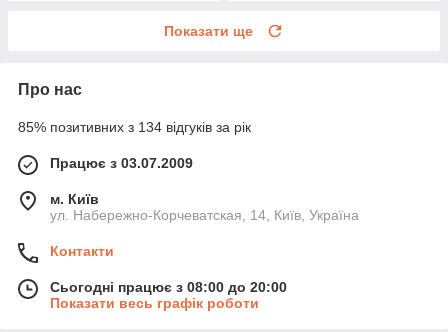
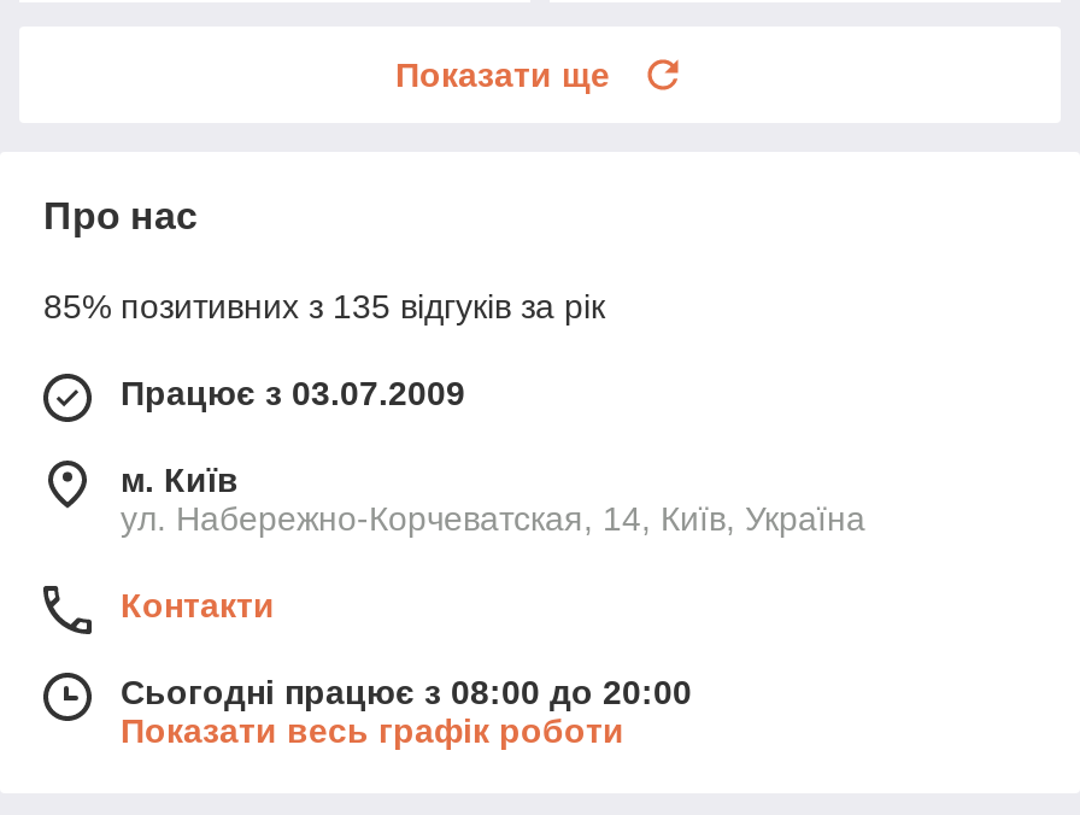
- 85% позитивних з 134 відгуків за рік
+ 85% позитивних з 135 відгуків за рік
